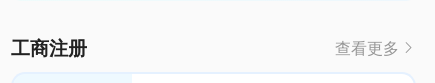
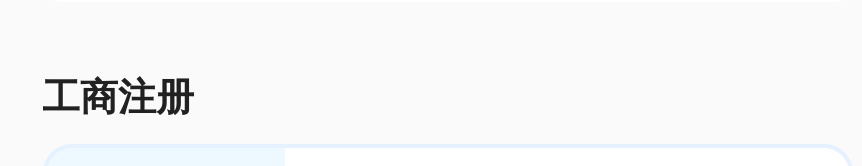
- 查看更多
